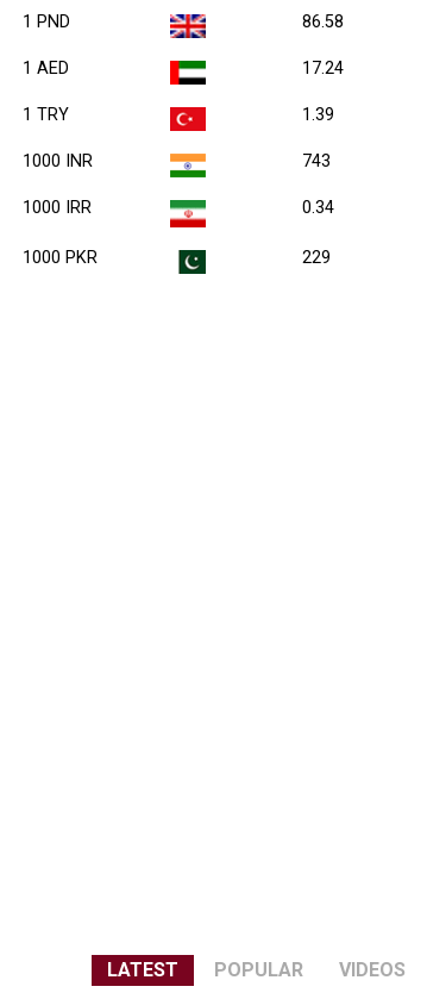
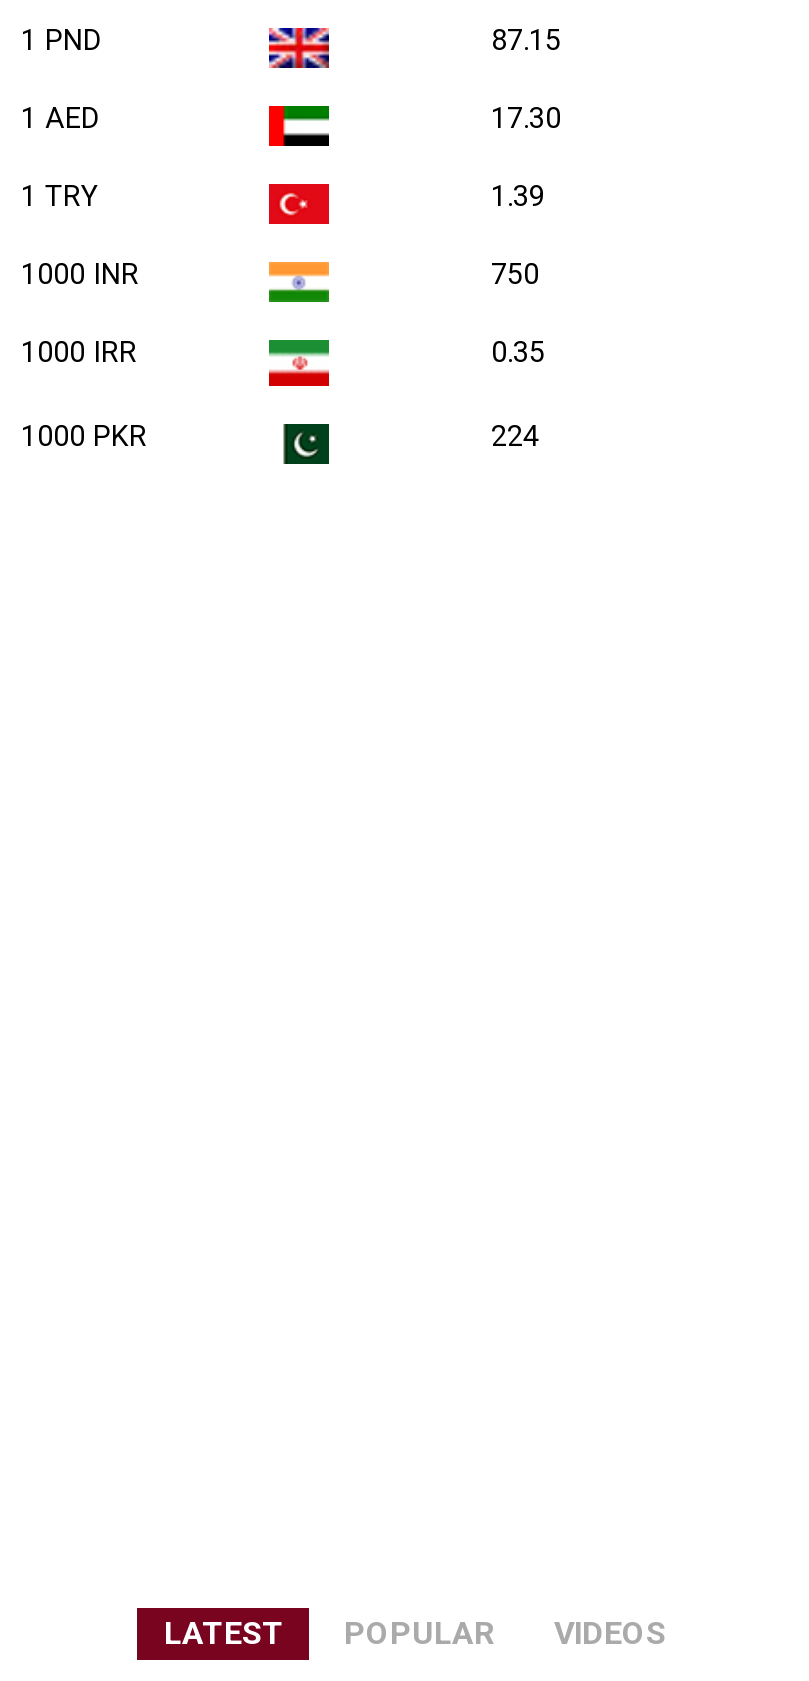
- 86.58
+ 87.15

- 17.24
+ 17.30

- 743
+ 750

- 0.34
+ 0.35

- 229
+ 224
